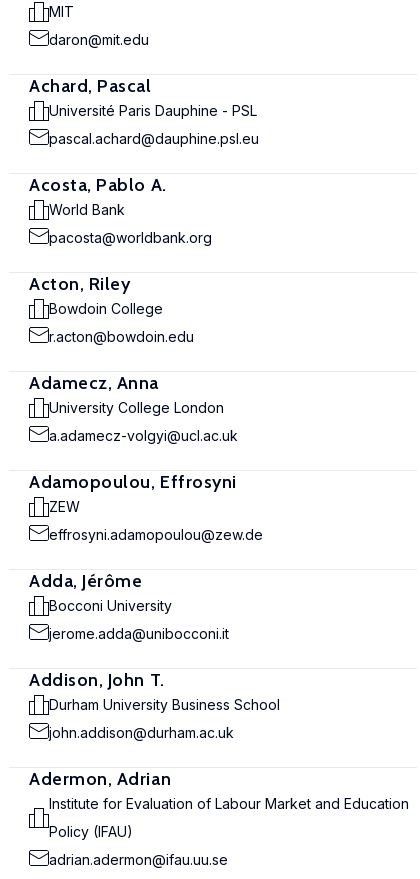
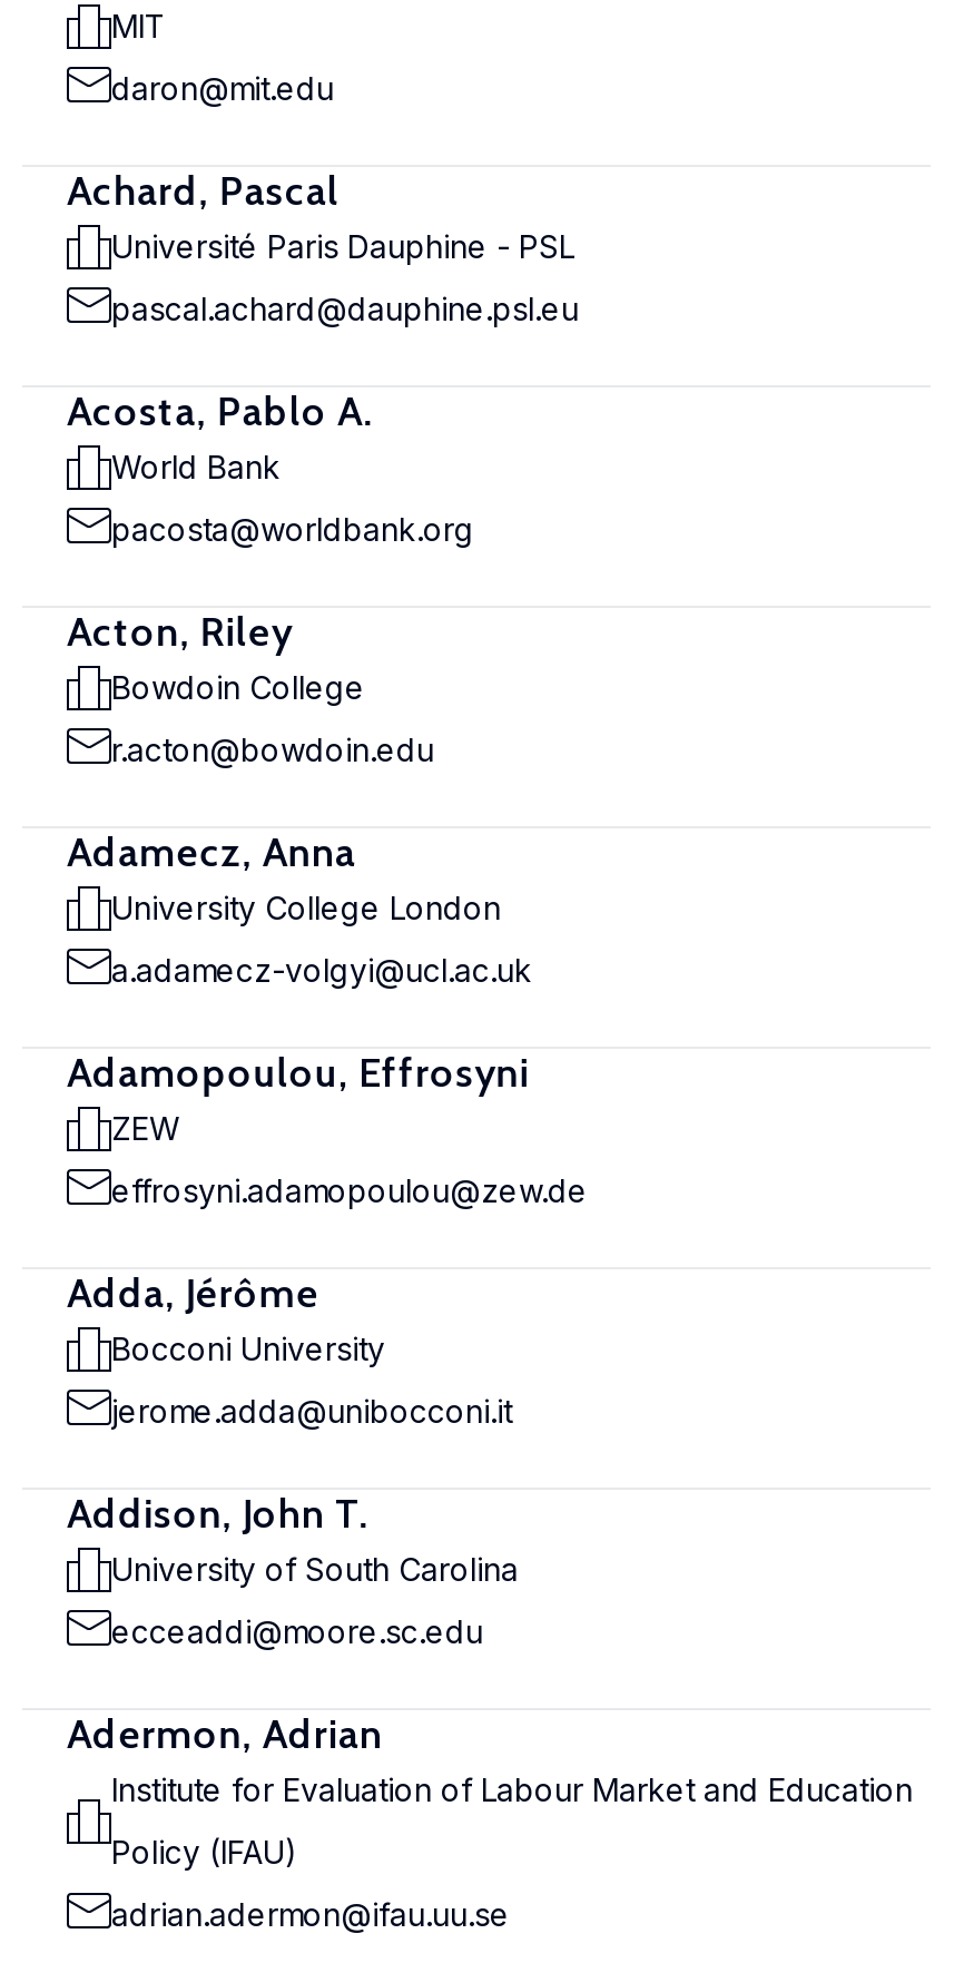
- Durham University Business School
+ University of South Carolina

- john.addison@durham.ac.uk
+ ecceaddi@moore.sc.edu
